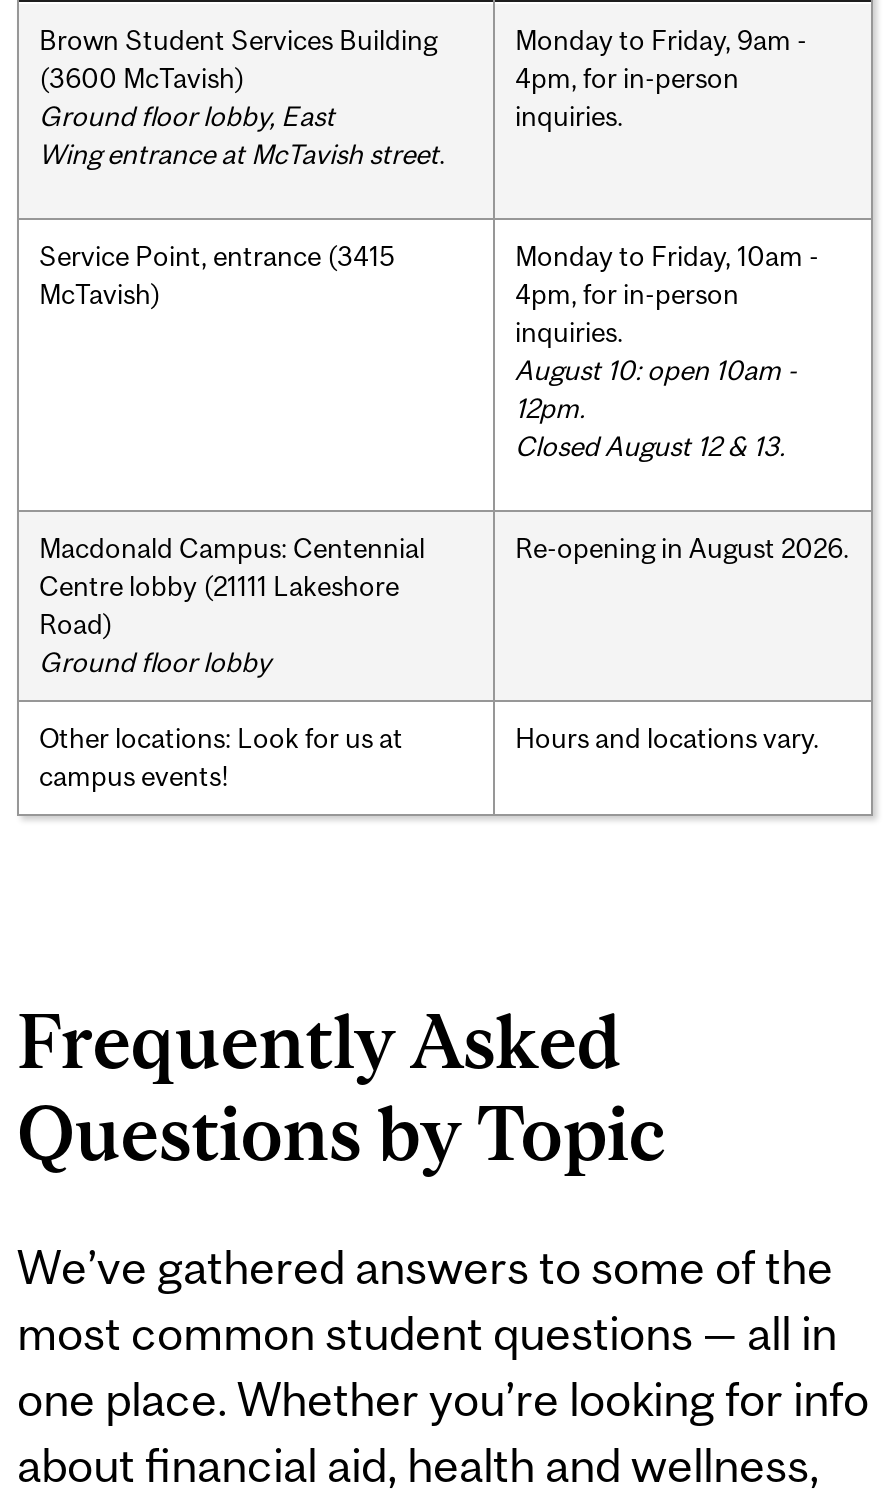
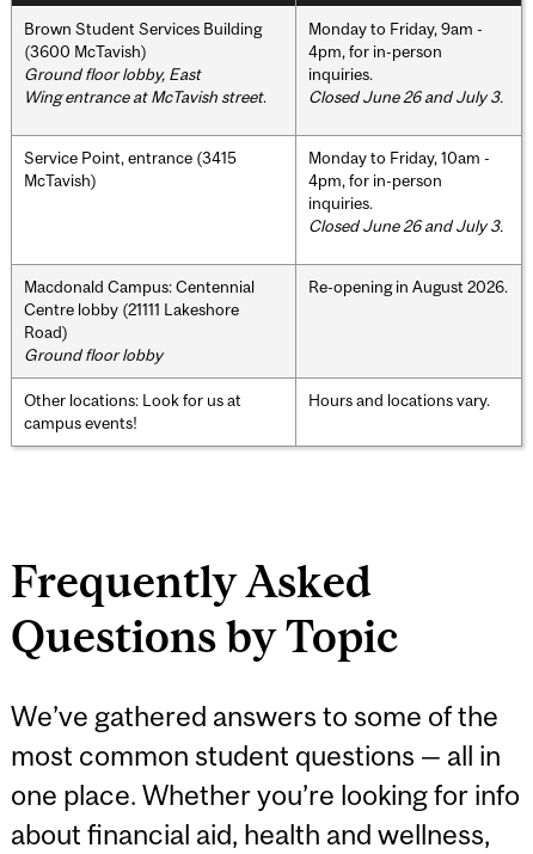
+ Closed June 26 and July 3.

- August 10: open 10am -
- 12pm.
- Closed August 12 & 13.
+ Closed June 26 and July 3.
